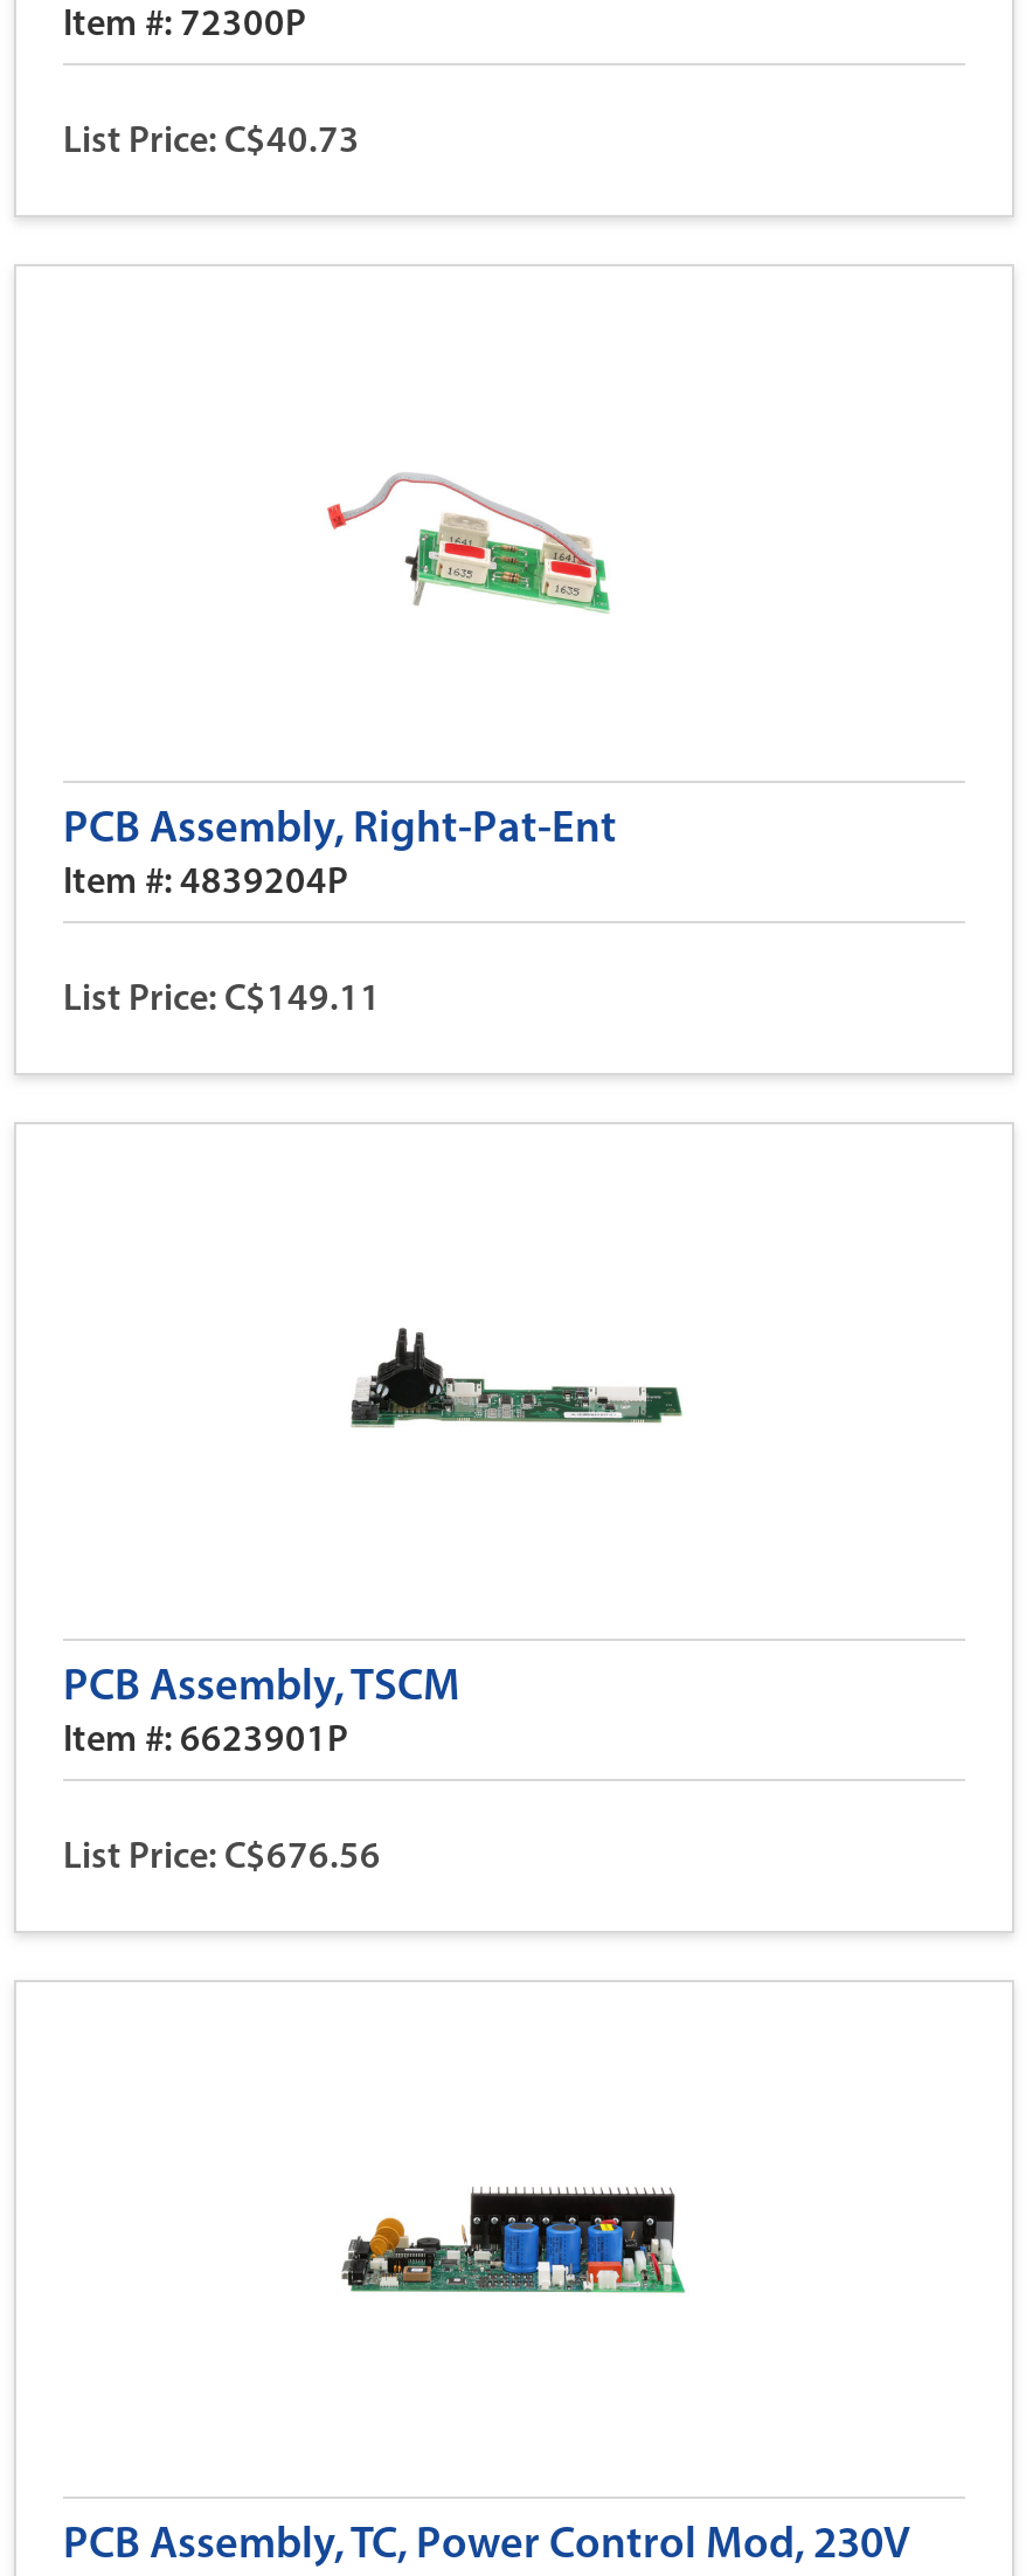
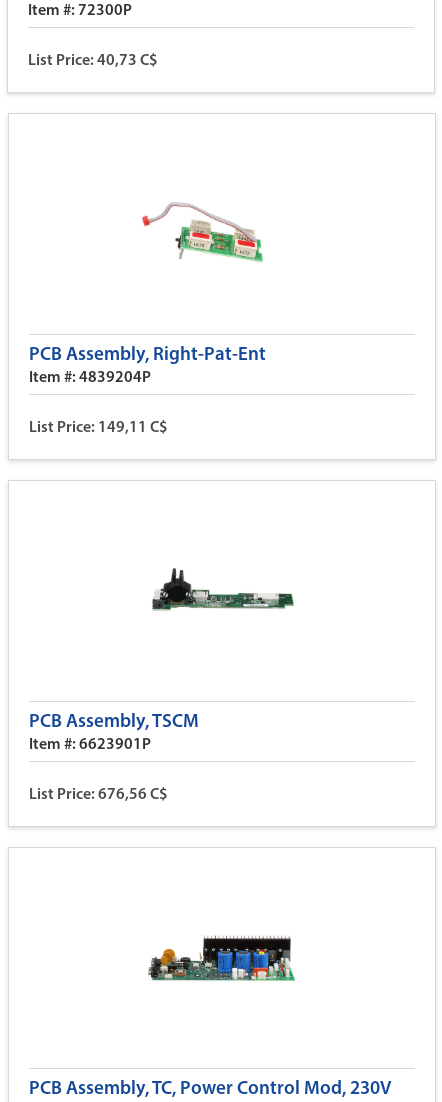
- List Price: C$40.73
+ List Price: 40,73 C$

- List Price: C$149.11
+ List Price: 149,11 C$

- List Price: C$676.56
+ List Price: 676,56 C$
